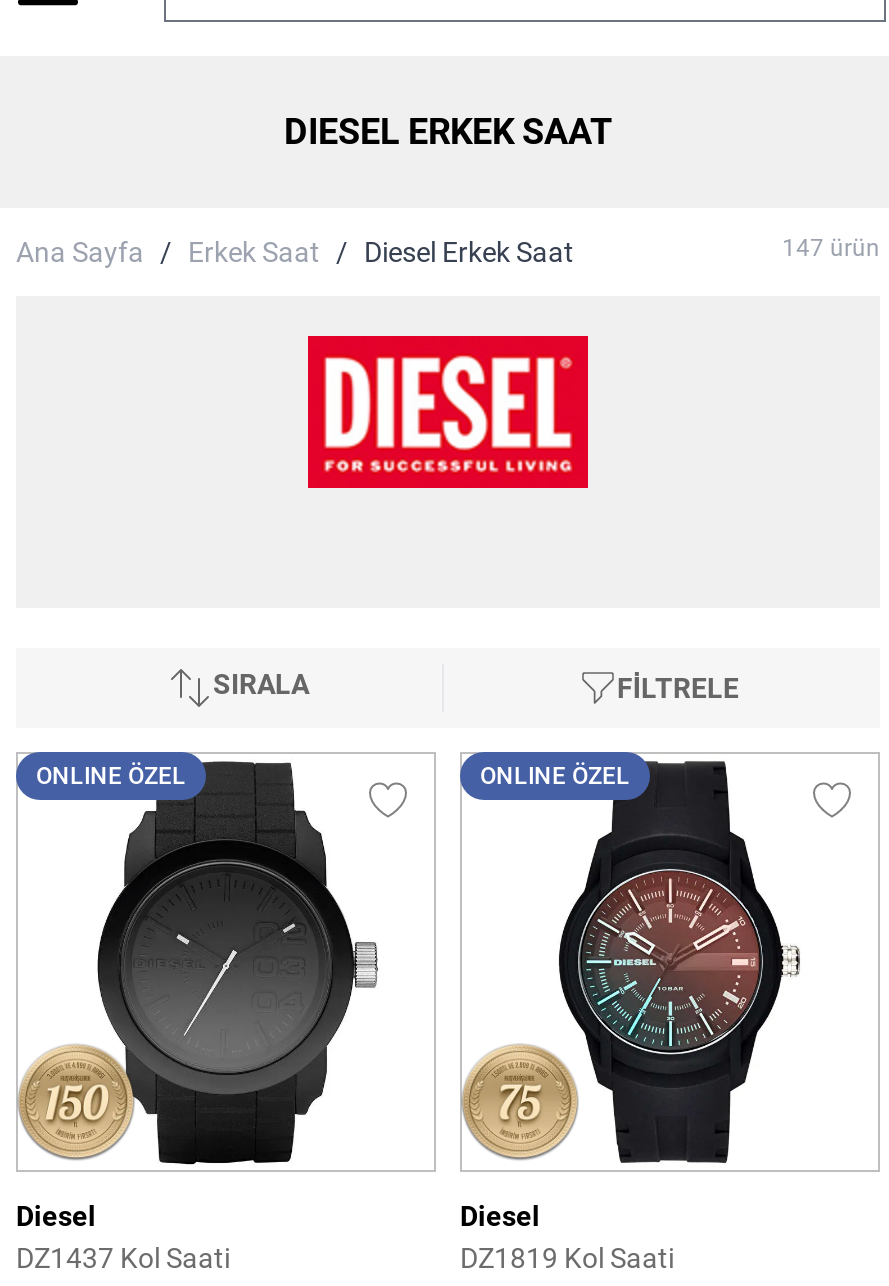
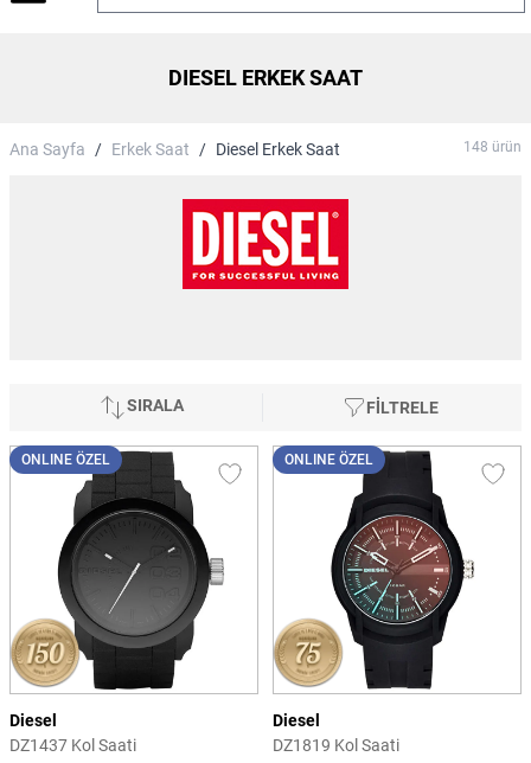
- 147 ürün
+ 148 ürün
